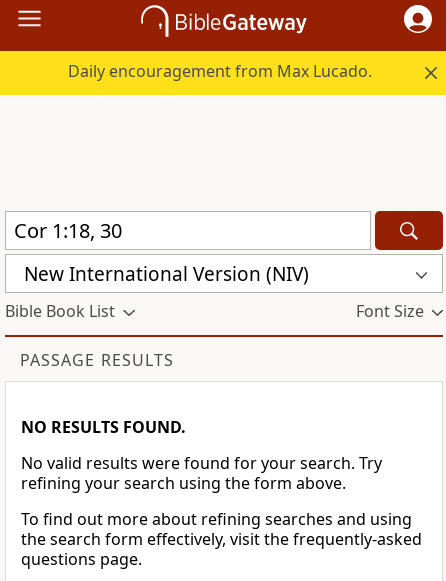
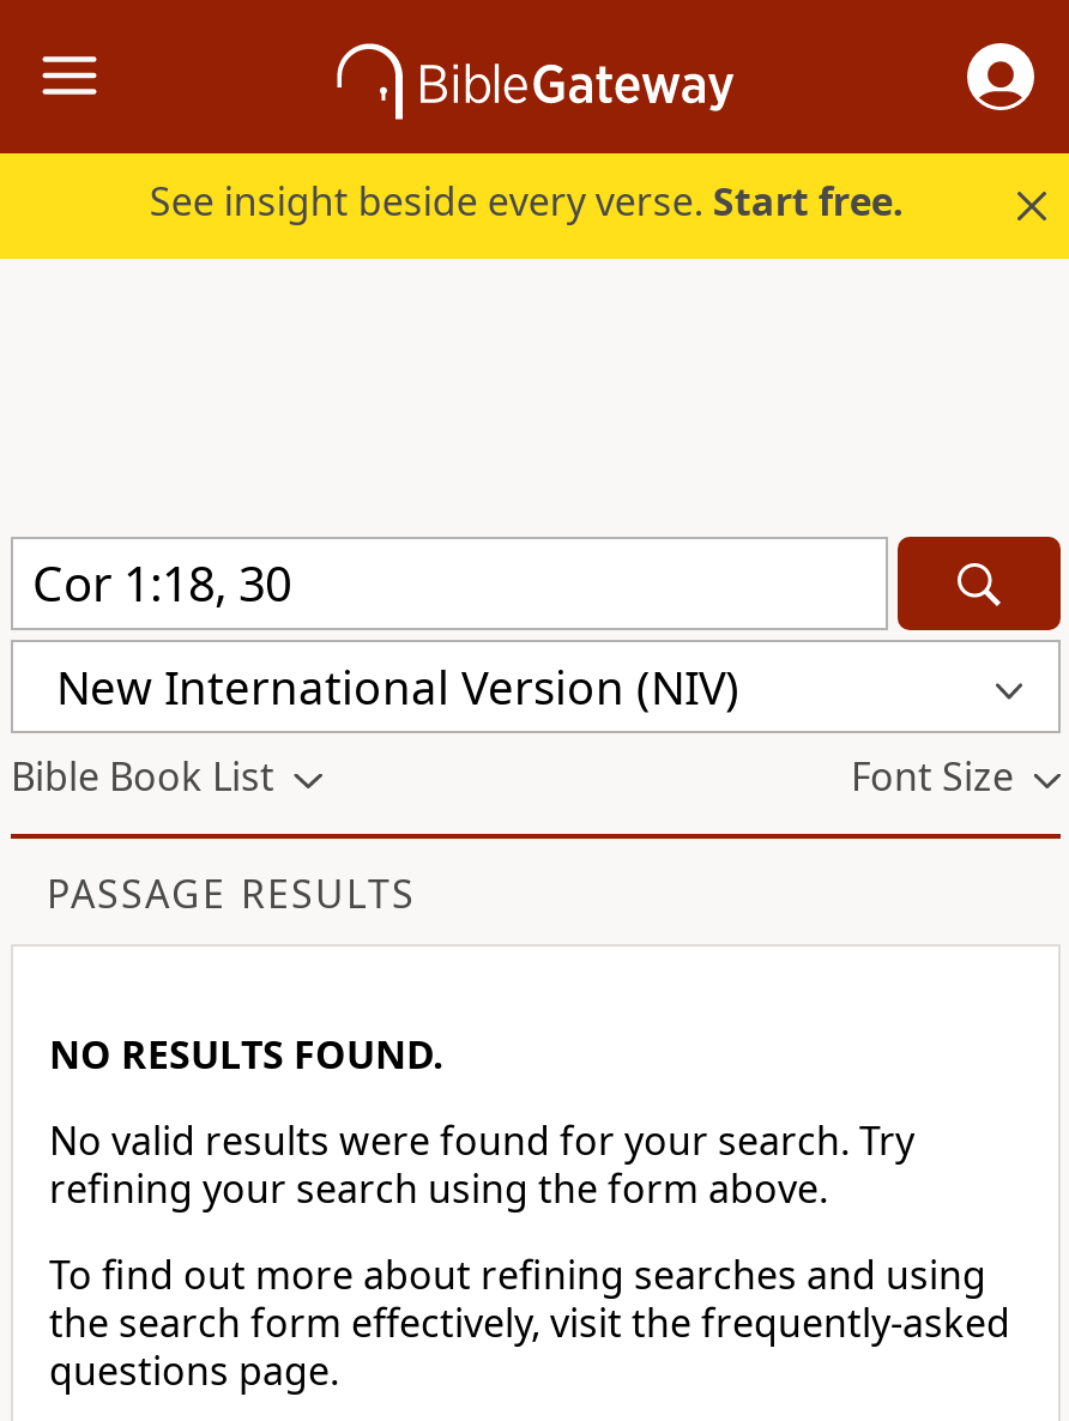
- Daily encouragement from Max Lucado.
+ See insight beside every verse. Start free.
